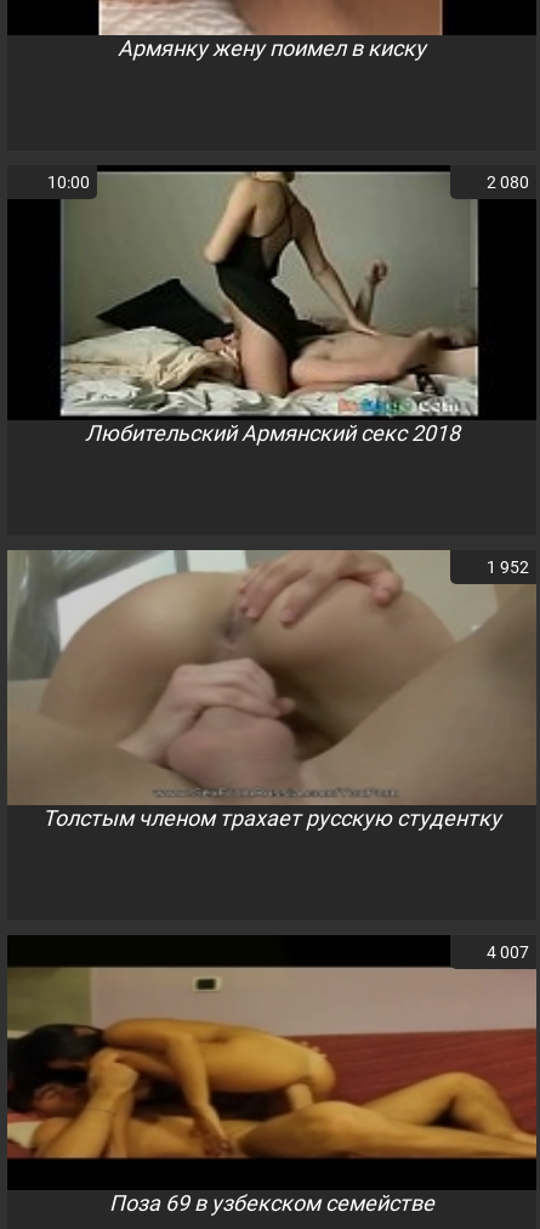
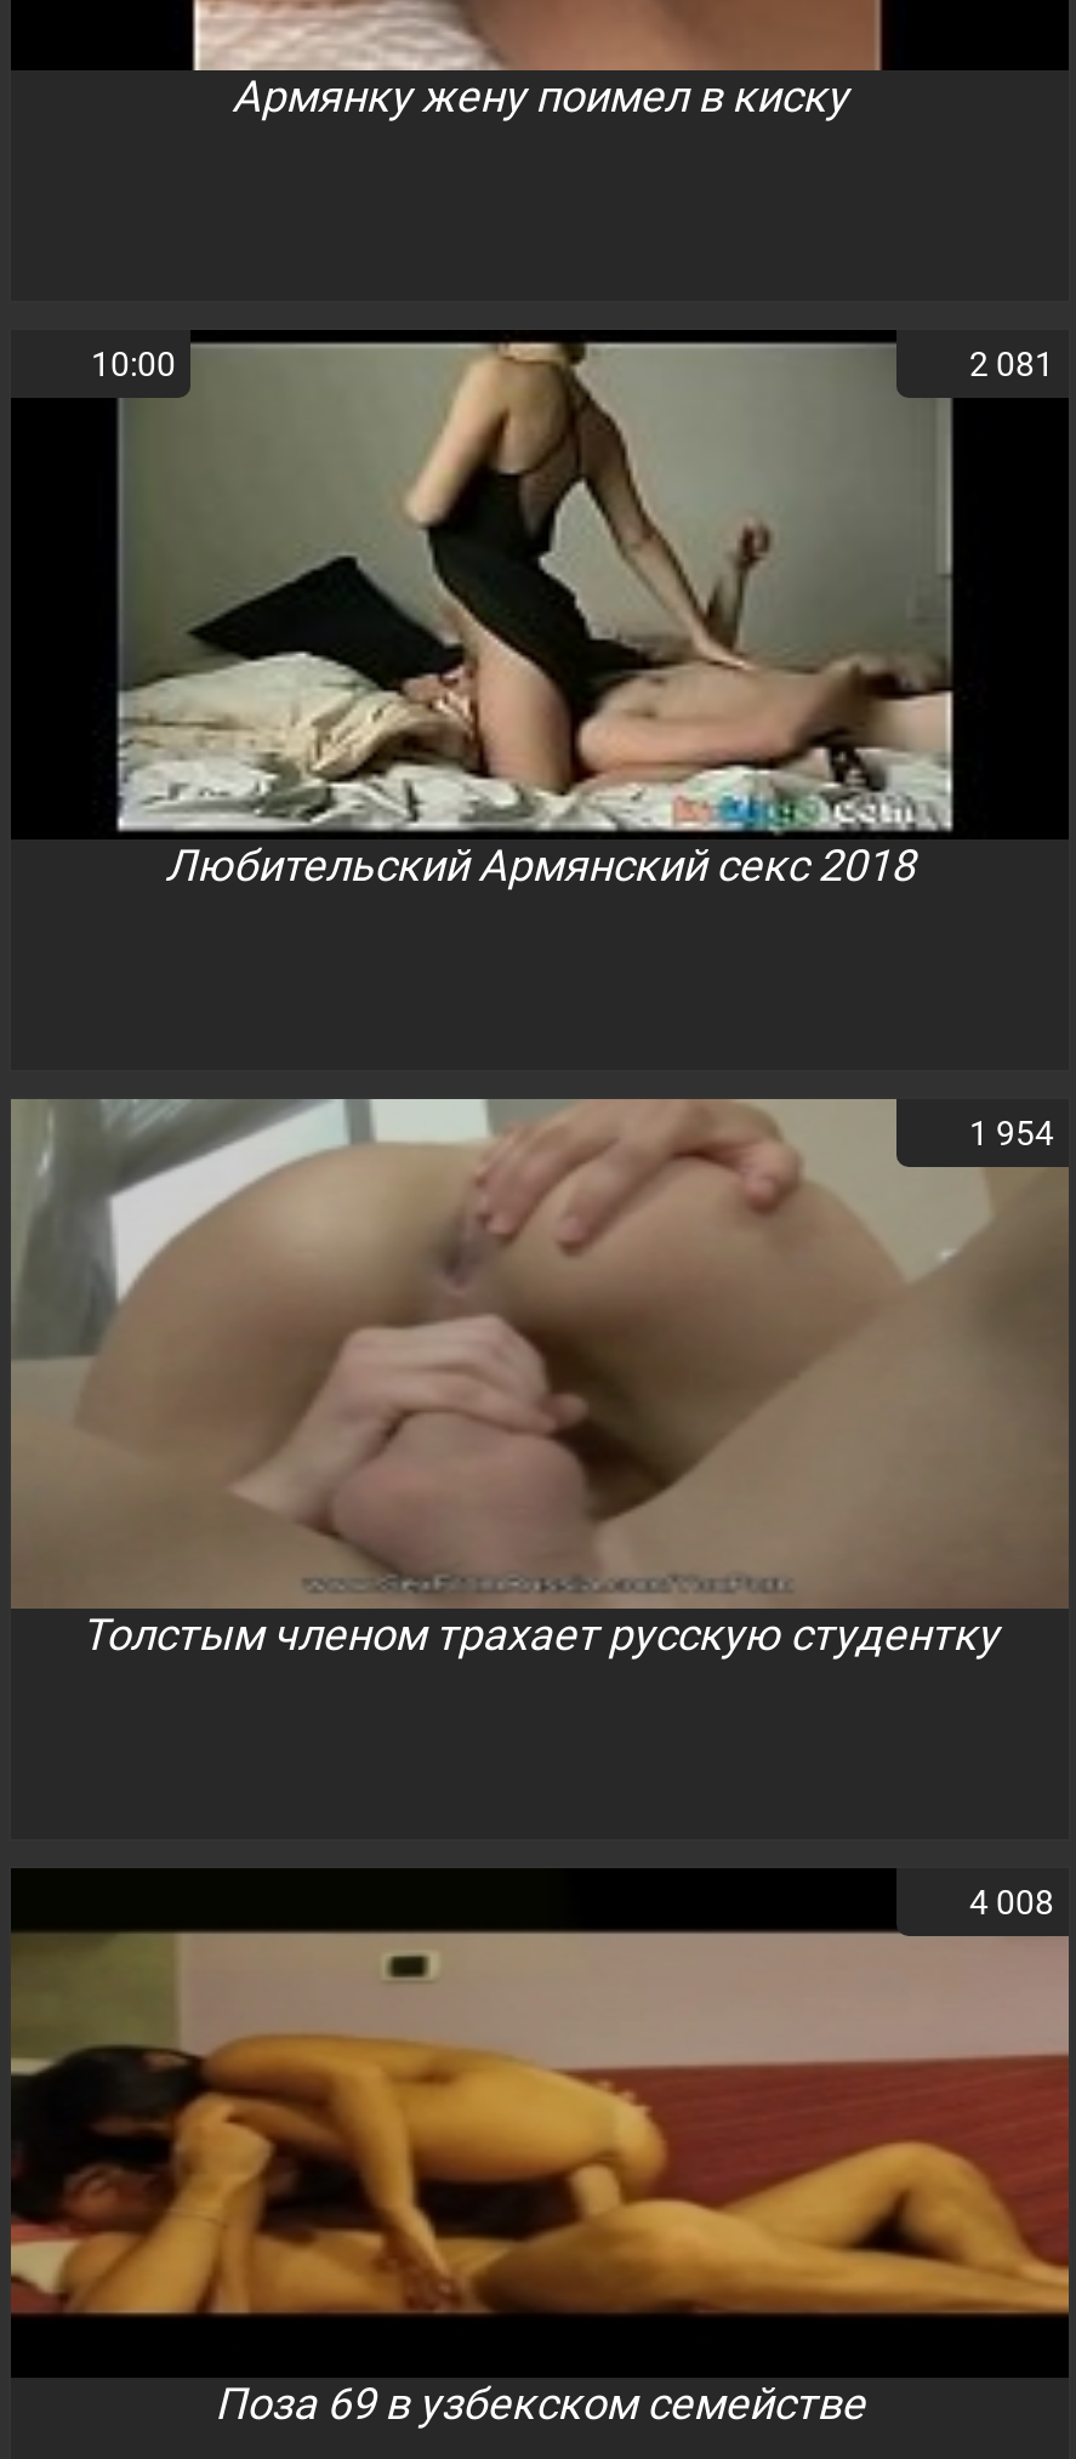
- 2 080
+ 2 081

- 1 952
+ 1 954

- 4 007
+ 4 008
